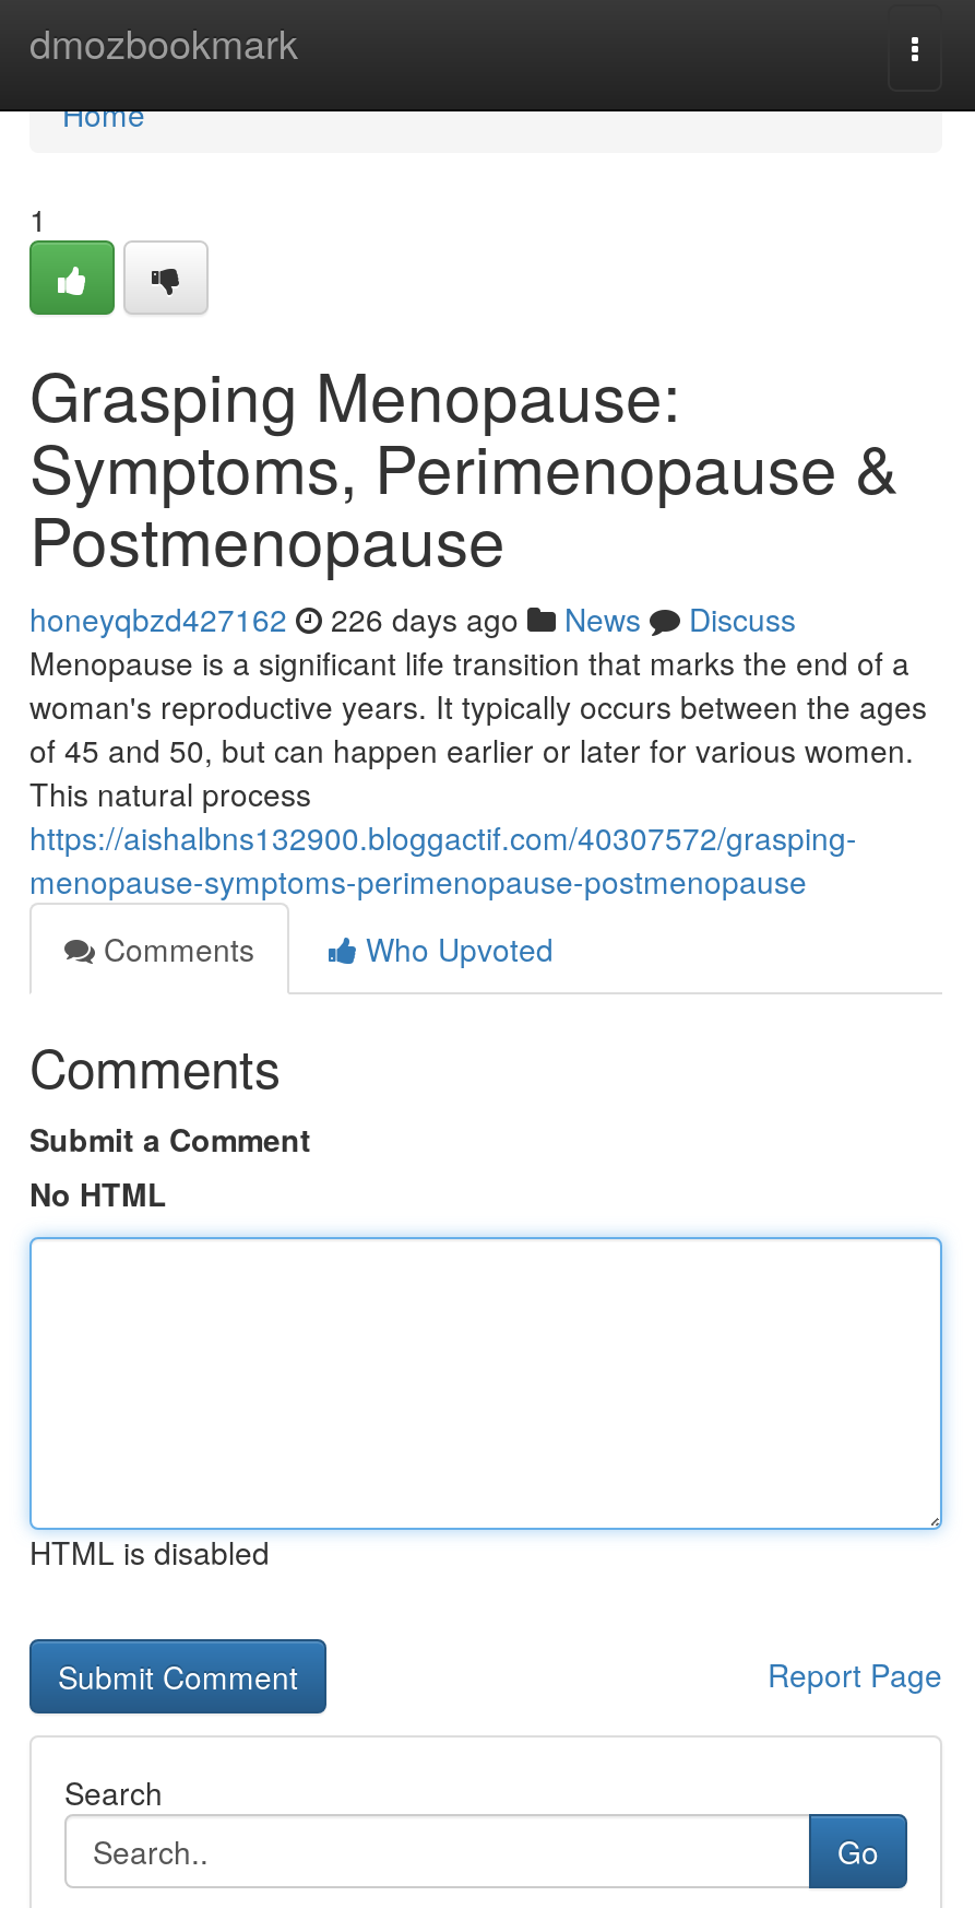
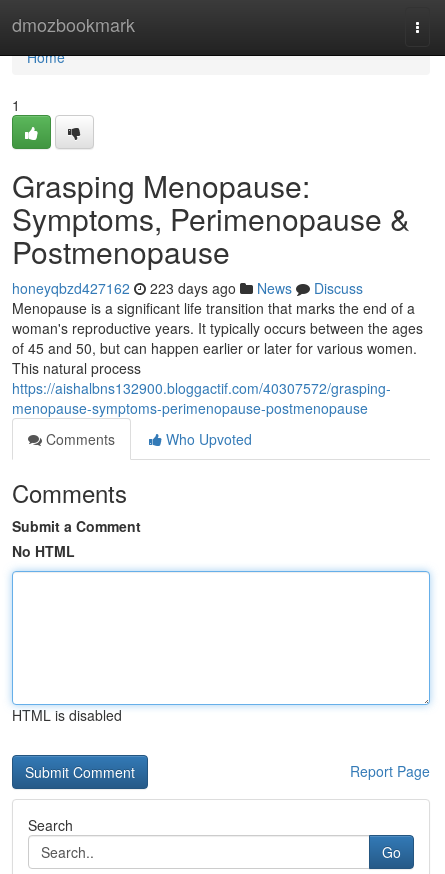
- honeyqbzd427162 226 days ago News Discuss
+ honeyqbzd427162 223 days ago News Discuss
